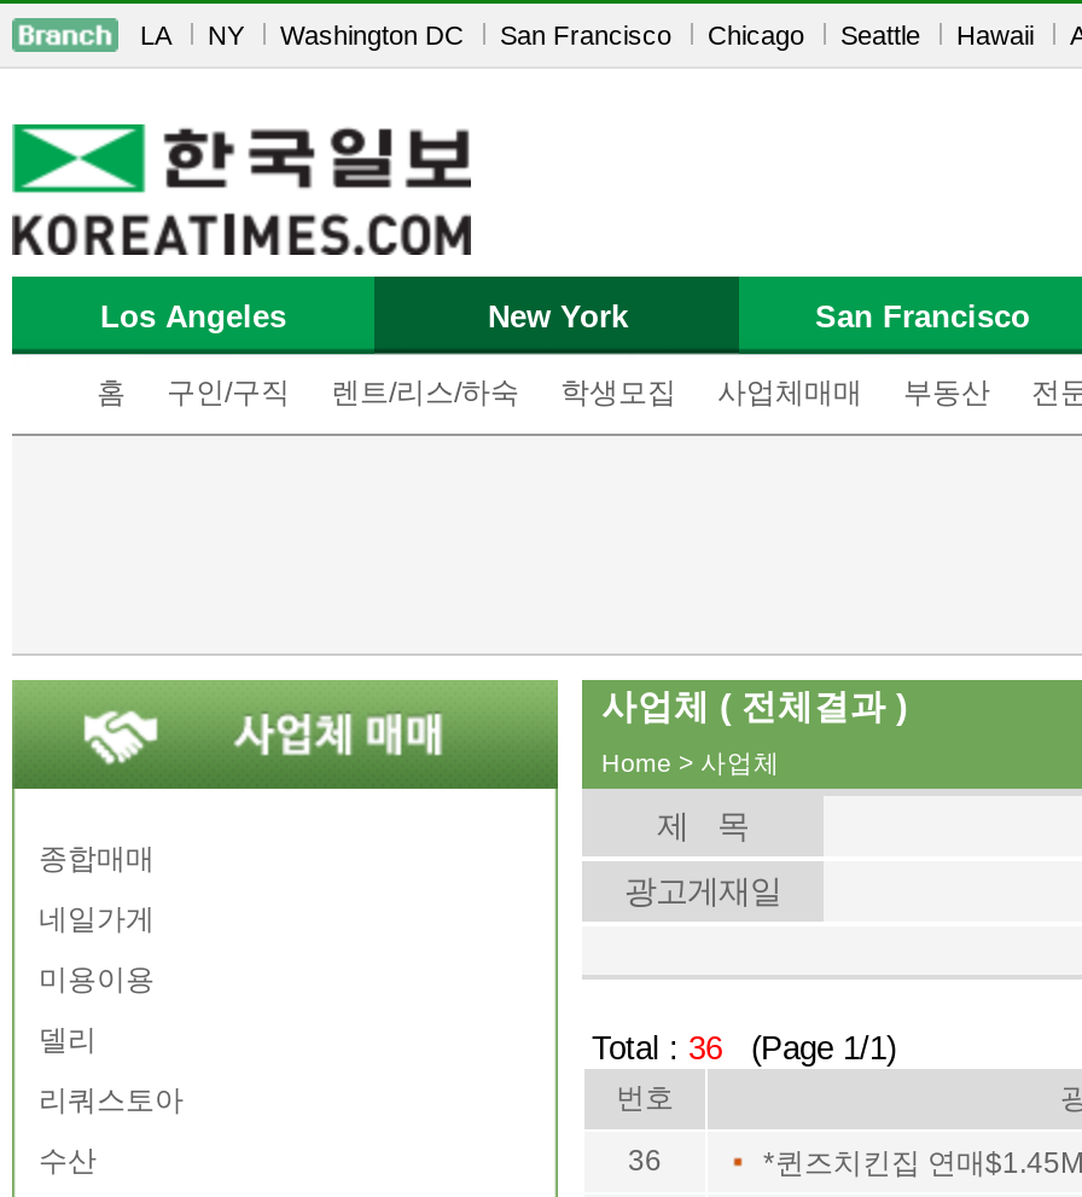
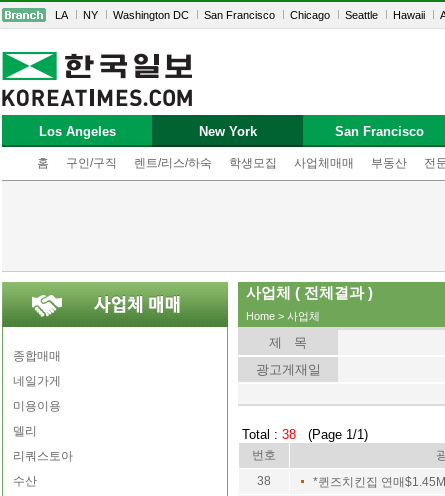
- Total : 36 (Page 1/1)
+ Total : 38 (Page 1/1)

- 36
+ 38
